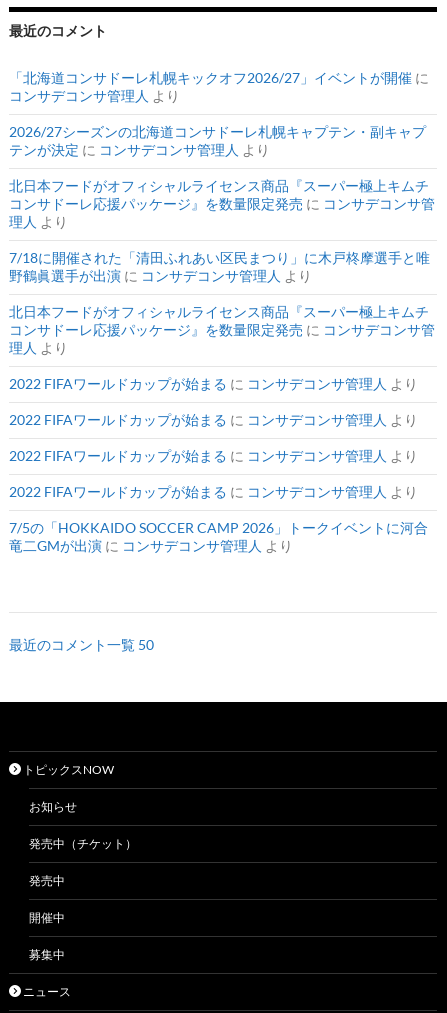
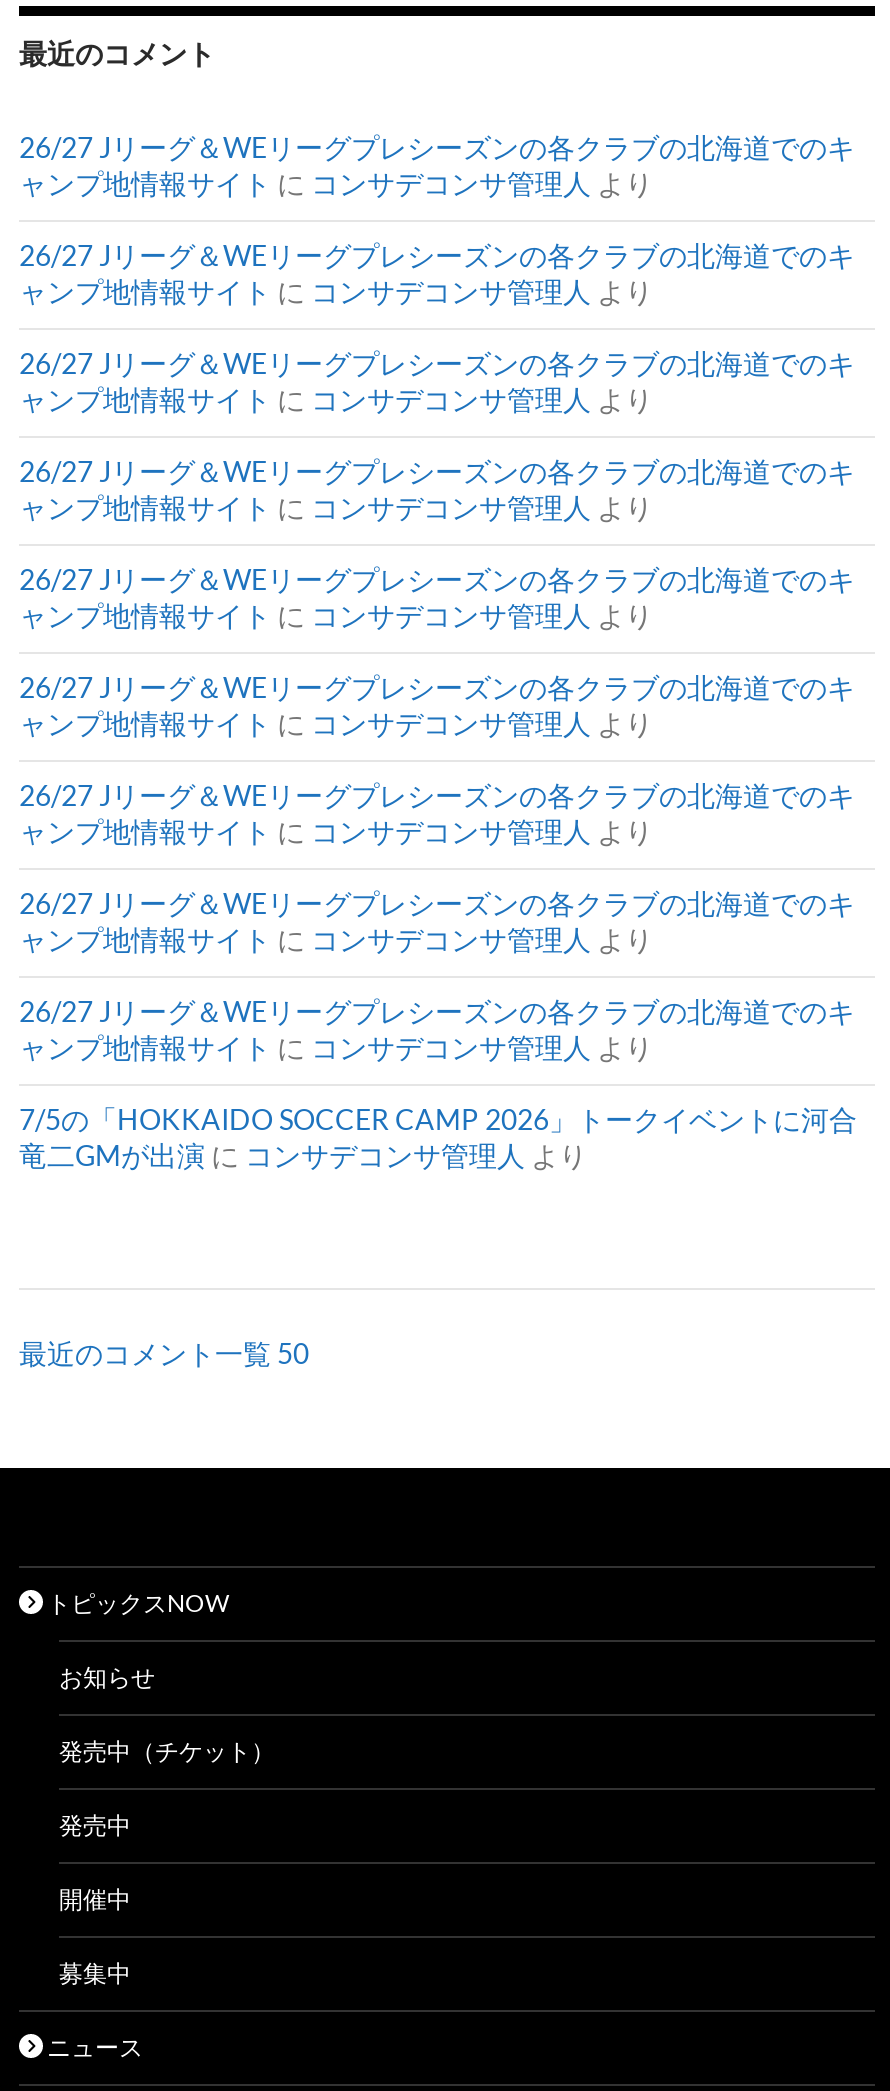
- 「北海道コンサドーレ札幌キックオフ2026/27」イベントが開催に
- コンサデコンサ管理人より
+ 26/27 Jリーグ＆WEリーグプレシーズンの各クラブの北海道でのキ
+ ャンプ地情報サイトにコンサデコンサ管理人より

- 2026/27シーズンの北海道コンサドーレ札幌キャプテン・副キャプ
- テンが決定にコンサデコンサ管理人より
+ 26/27 Jリーグ＆WEリーグプレシーズンの各クラブの北海道でのキ
+ ャンプ地情報サイトにコンサデコンサ管理人より

- 北日本フードがオフィシャルライセンス商品『スーパー極上キムチ
- コンサドーレ応援パッケージ』を数量限定発売にコンサデコンサ管
- 理人より
+ 26/27 Jリーグ＆WEリーグプレシーズンの各クラブの北海道でのキ
+ ャンプ地情報サイトにコンサデコンサ管理人より

- 7/18に開催された「清田ふれあい区民まつり」に木戸柊摩選手と唯
- 野鶴眞選手が出演にコンサデコンサ管理人より
+ 26/27 Jリーグ＆WEリーグプレシーズンの各クラブの北海道でのキ
+ ャンプ地情報サイトにコンサデコンサ管理人より

- 北日本フードがオフィシャルライセンス商品『スーパー極上キムチ
- コンサドーレ応援パッケージ』を数量限定発売にコンサデコンサ管
- 理人より
+ 26/27 Jリーグ＆WEリーグプレシーズンの各クラブの北海道でのキ
+ ャンプ地情報サイトにコンサデコンサ管理人より

- 2022 FIFAワールドカップが始まるにコンサデコンサ管理人より
+ 26/27 Jリーグ＆WEリーグプレシーズンの各クラブの北海道でのキ
+ ャンプ地情報サイトにコンサデコンサ管理人より

- 2022 FIFAワールドカップが始まるにコンサデコンサ管理人より
+ 26/27 Jリーグ＆WEリーグプレシーズンの各クラブの北海道でのキ
+ ャンプ地情報サイトにコンサデコンサ管理人より

- 2022 FIFAワールドカップが始まるにコンサデコンサ管理人より
+ 26/27 Jリーグ＆WEリーグプレシーズンの各クラブの北海道でのキ
+ ャンプ地情報サイトにコンサデコンサ管理人より

- 2022 FIFAワールドカップが始まるにコンサデコンサ管理人より
+ 26/27 Jリーグ＆WEリーグプレシーズンの各クラブの北海道でのキ
+ ャンプ地情報サイトにコンサデコンサ管理人より
